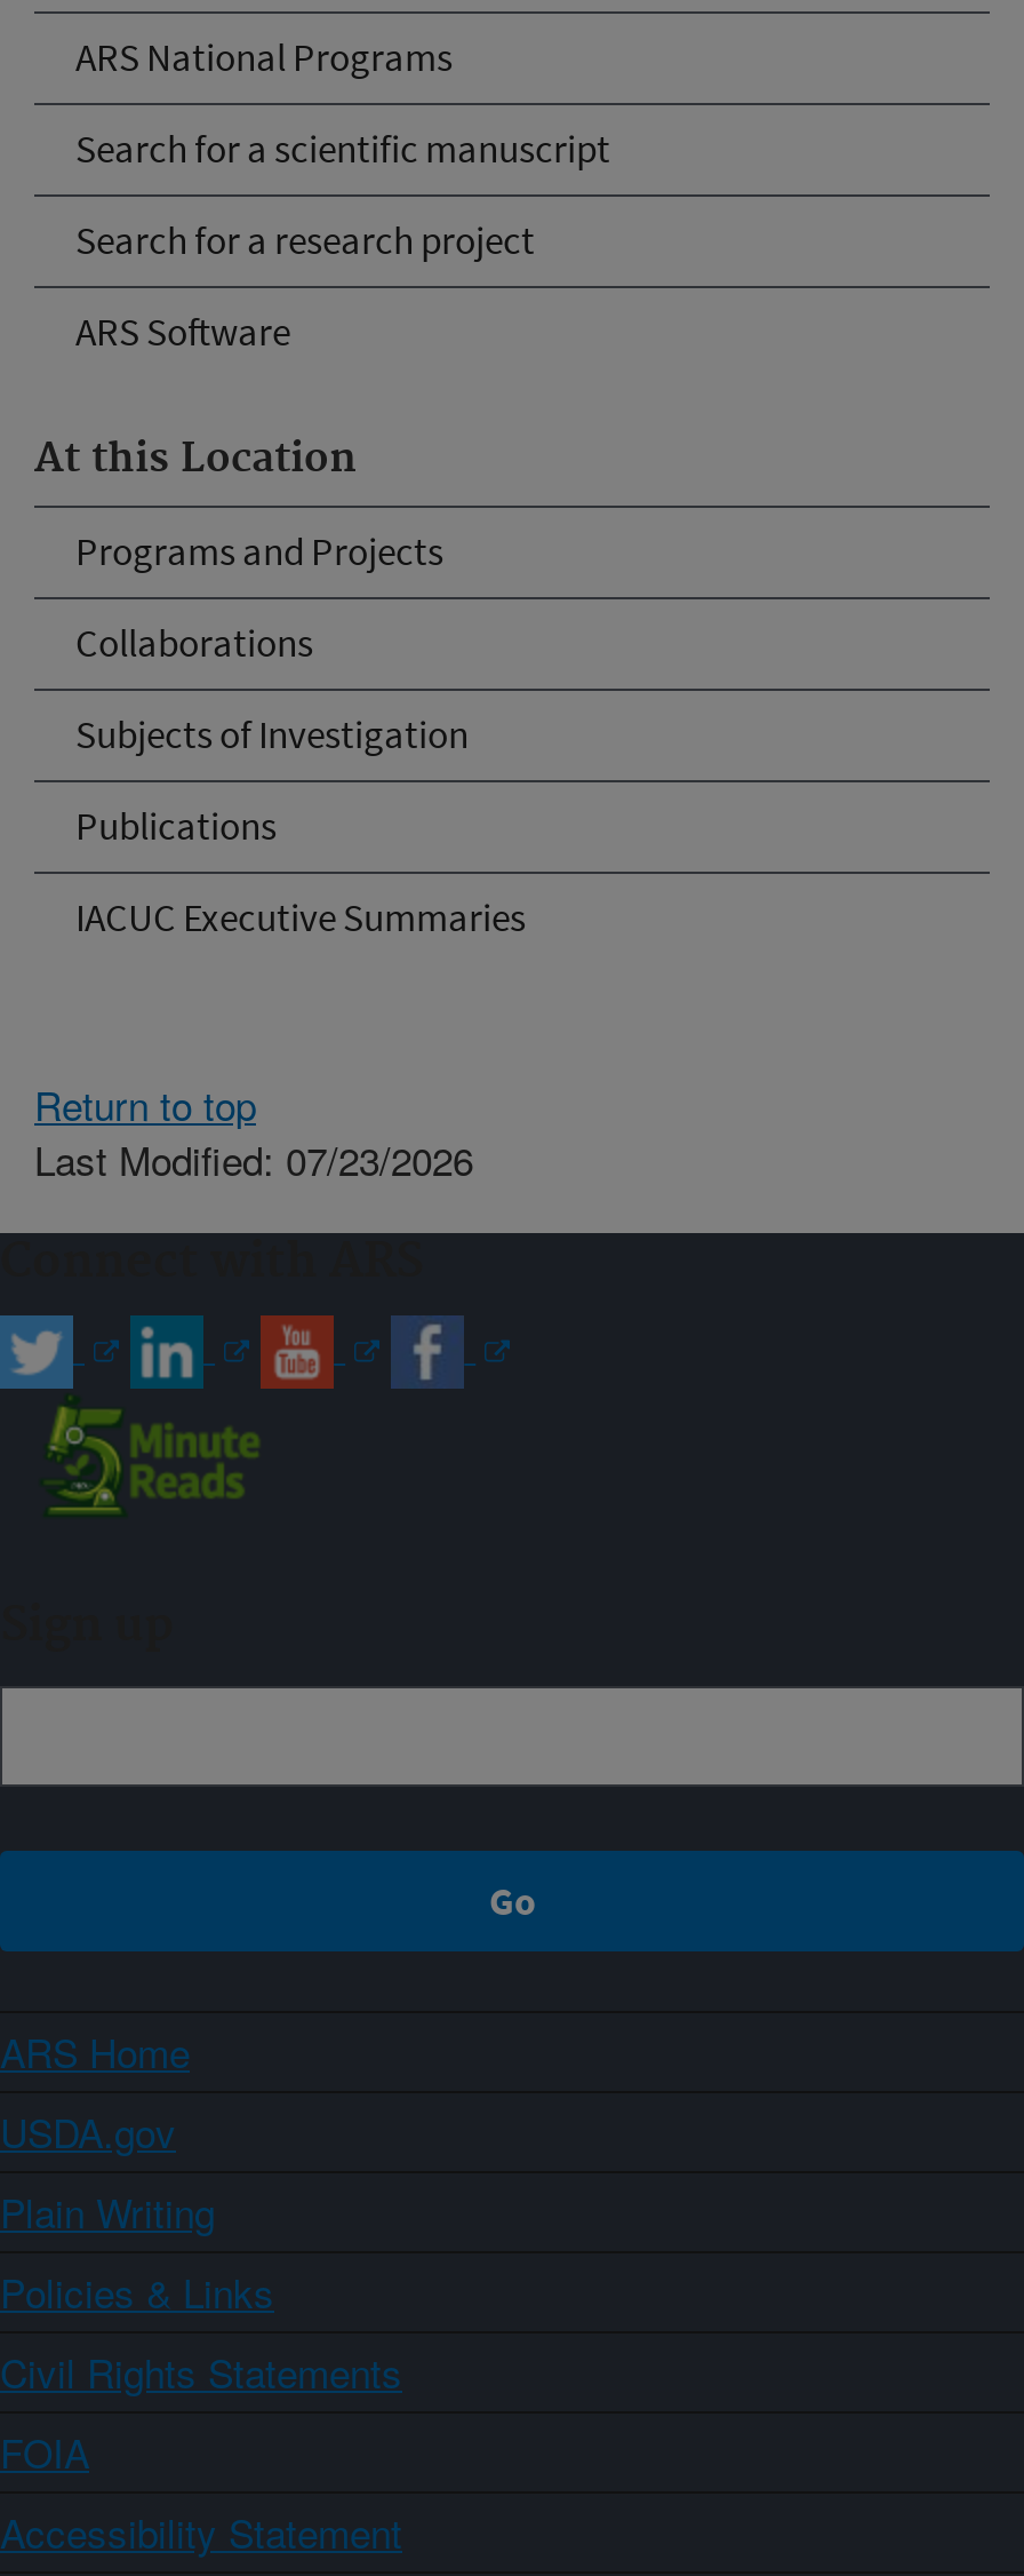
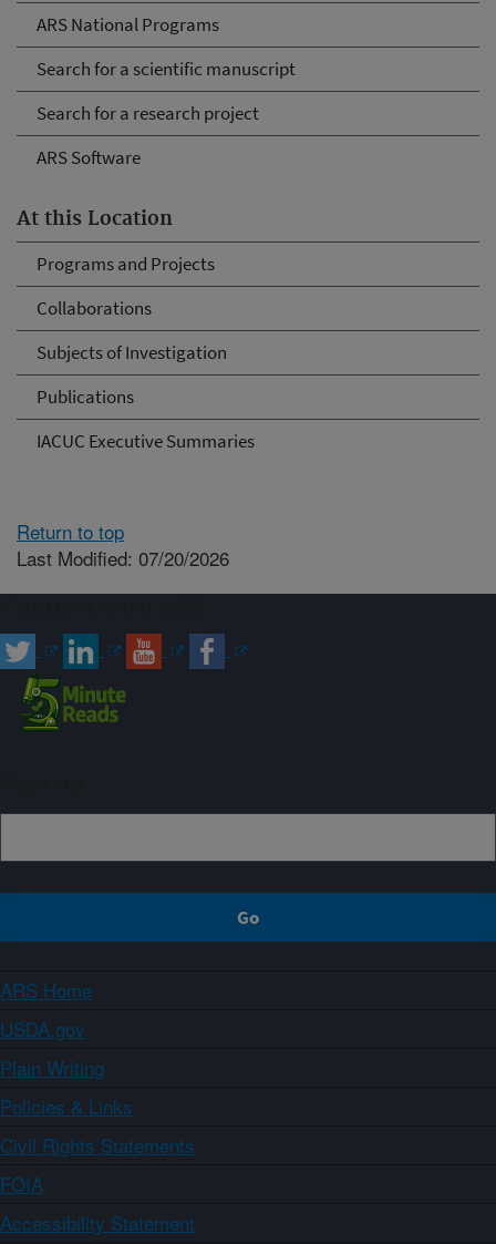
- Last Modified: 07/23/2026
+ Last Modified: 07/20/2026
